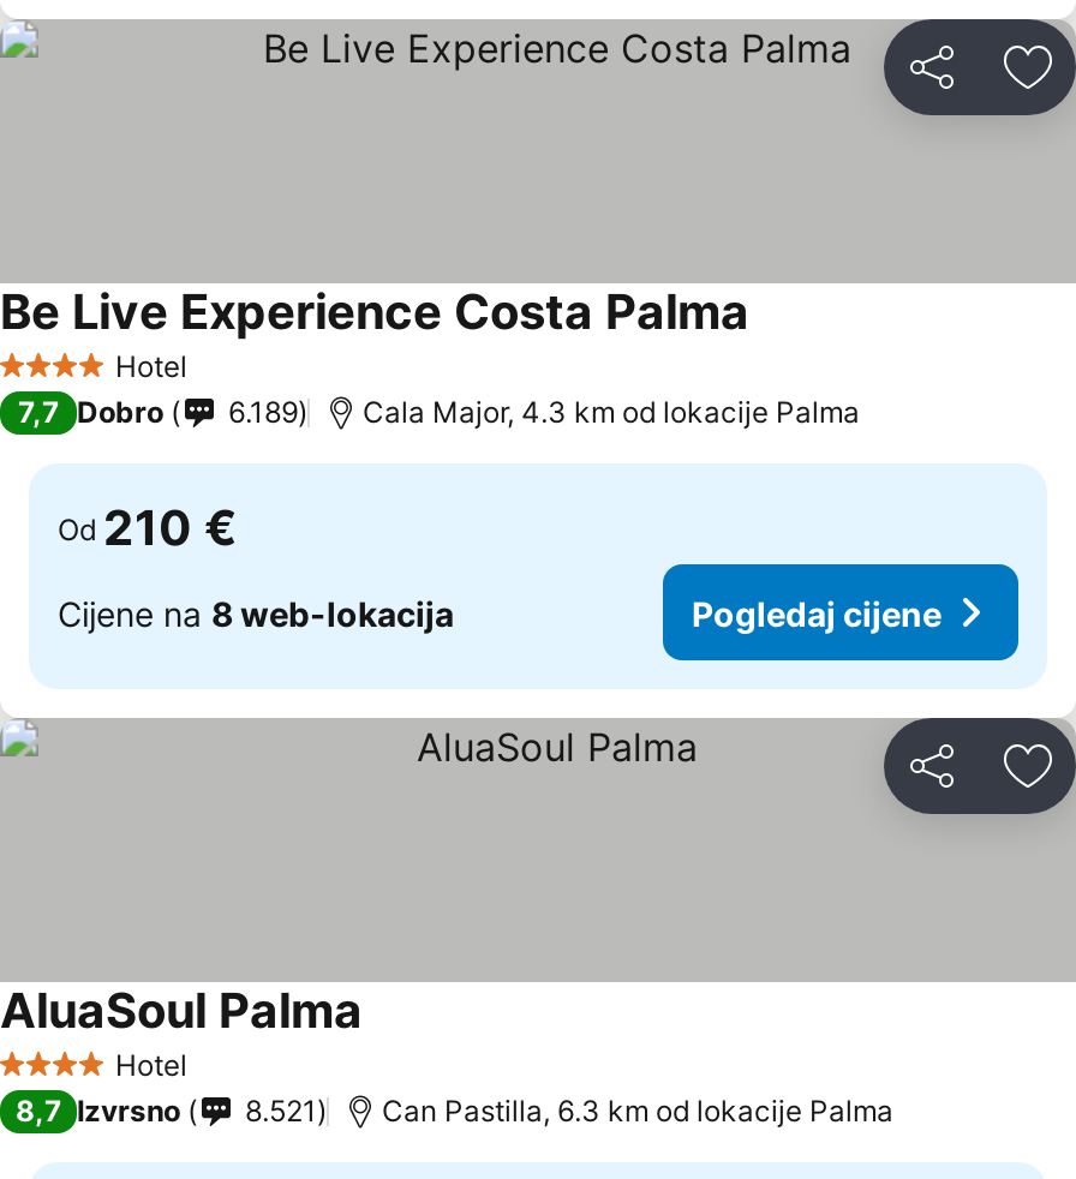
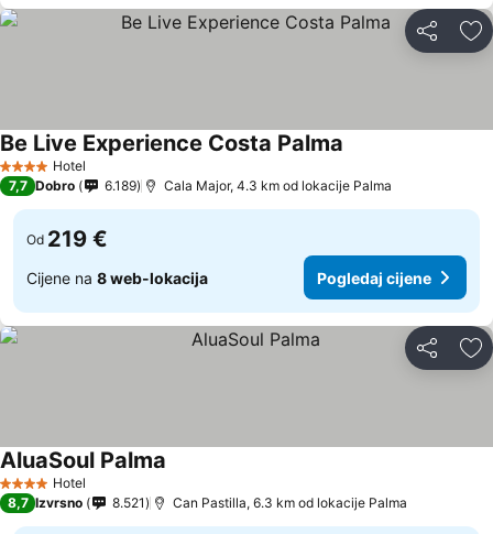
- Od 210 €
+ Od 219 €
